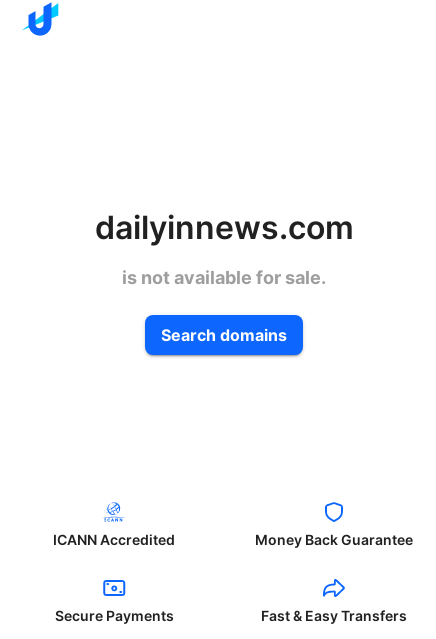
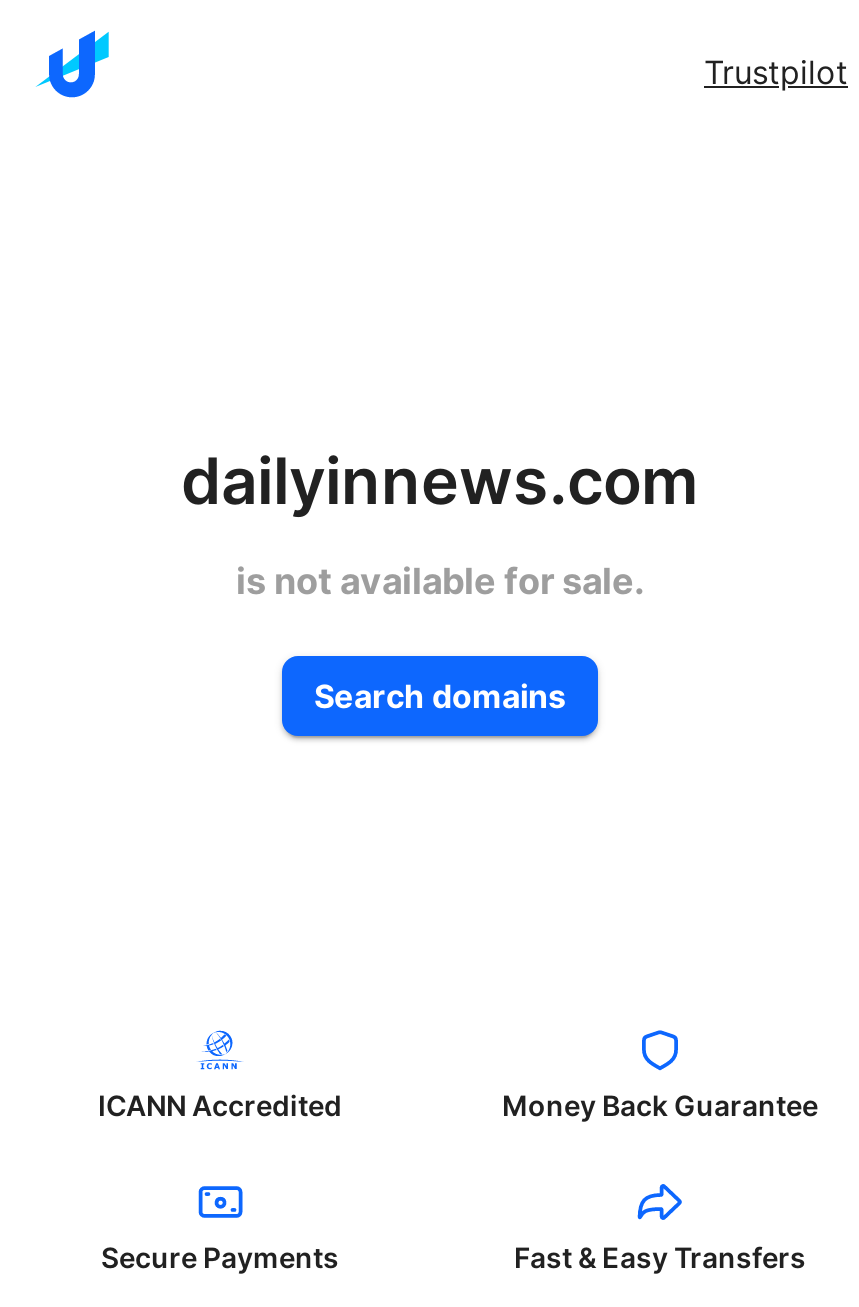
+ Trustpilot
